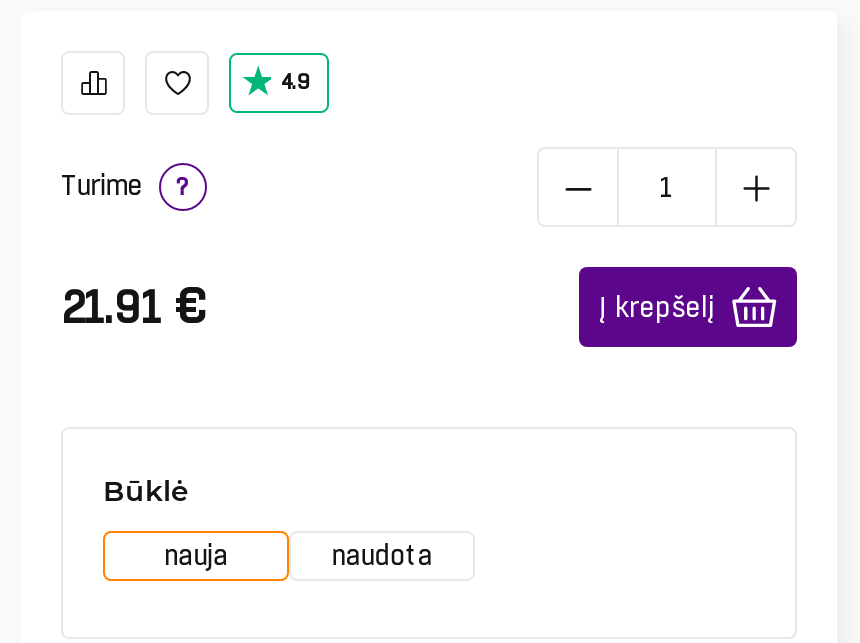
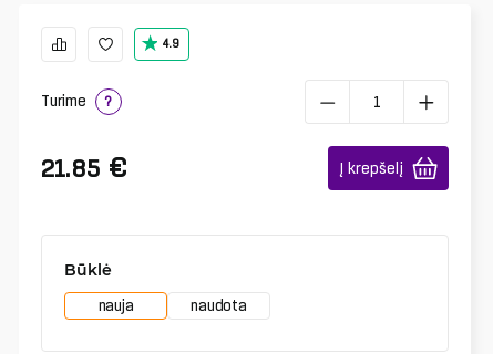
- 21.91 €
+ 21.85 €
